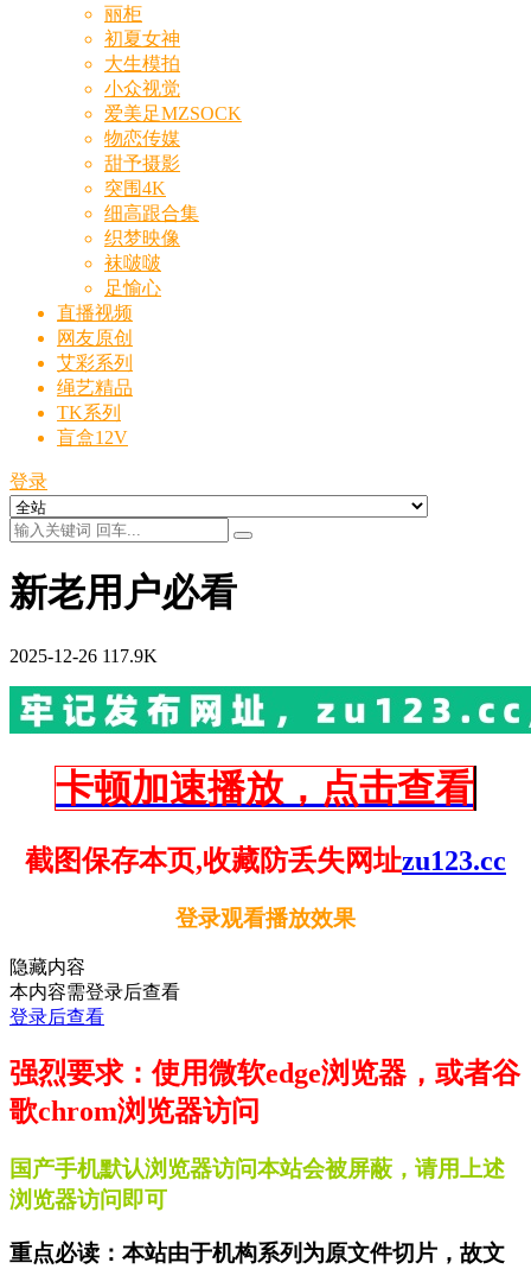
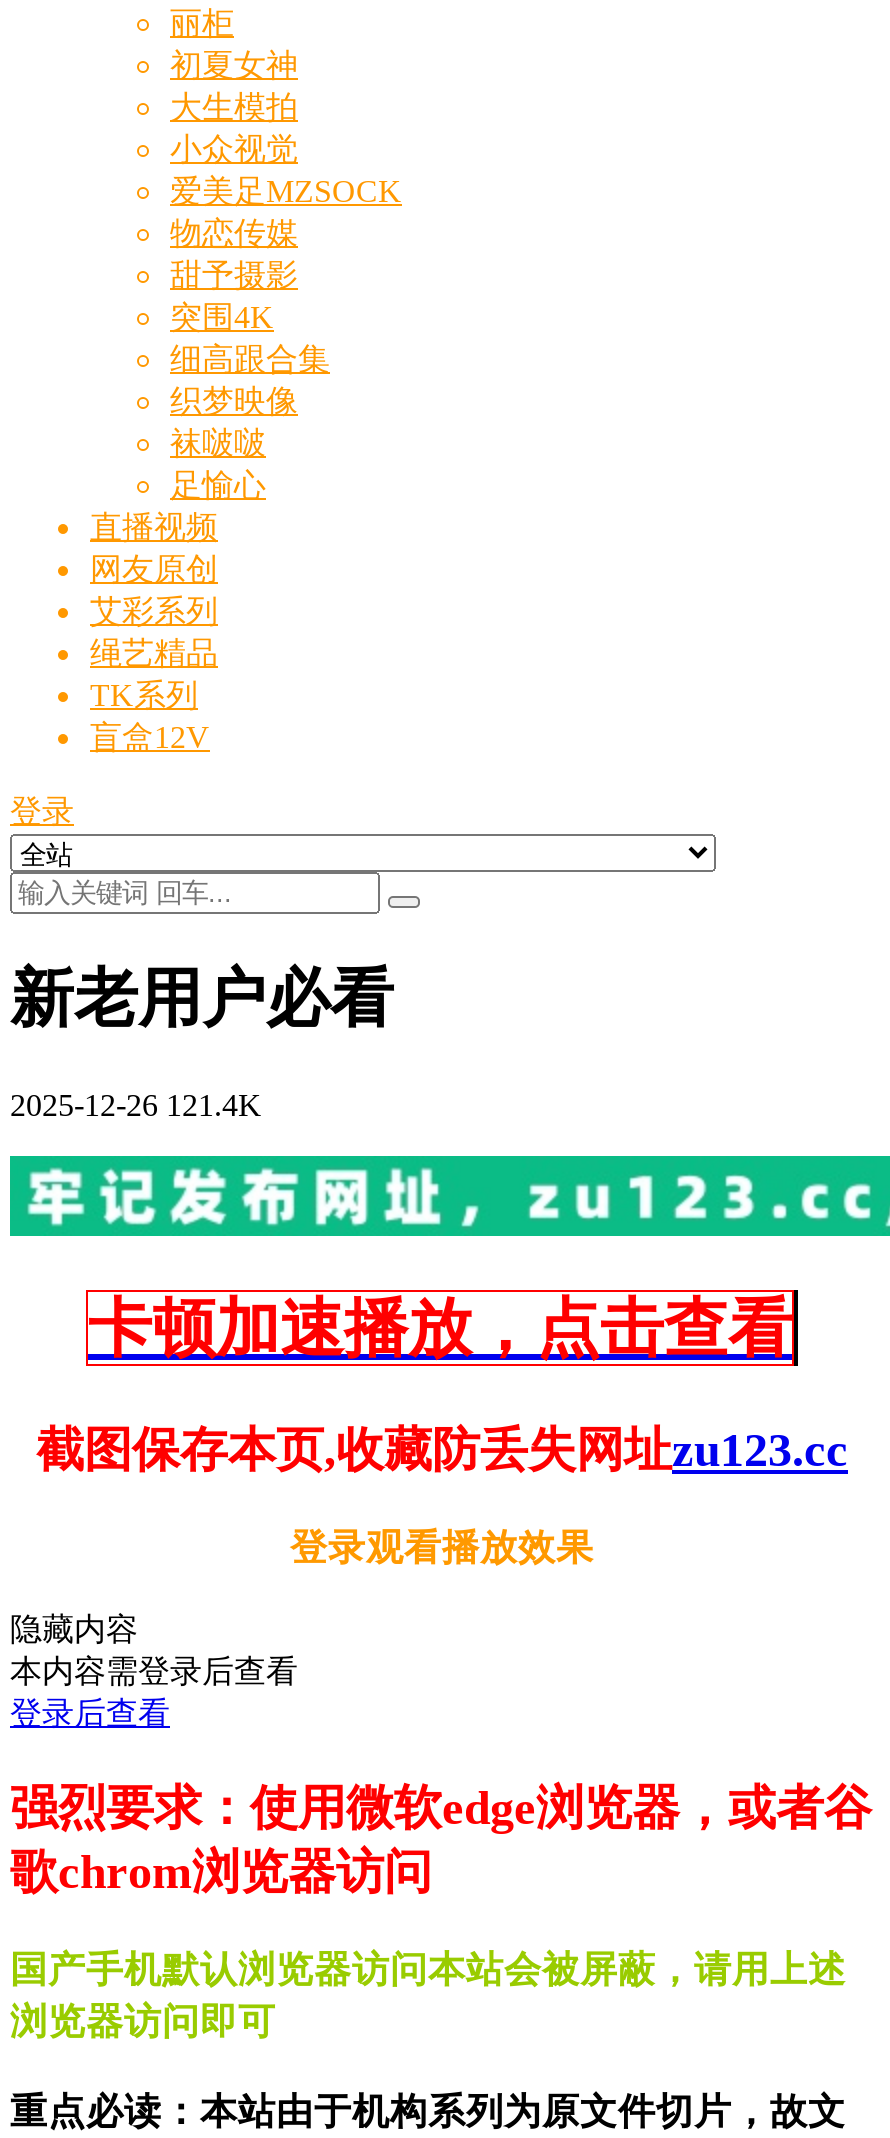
- 2025-12-26 117.9K
+ 2025-12-26 121.4K
